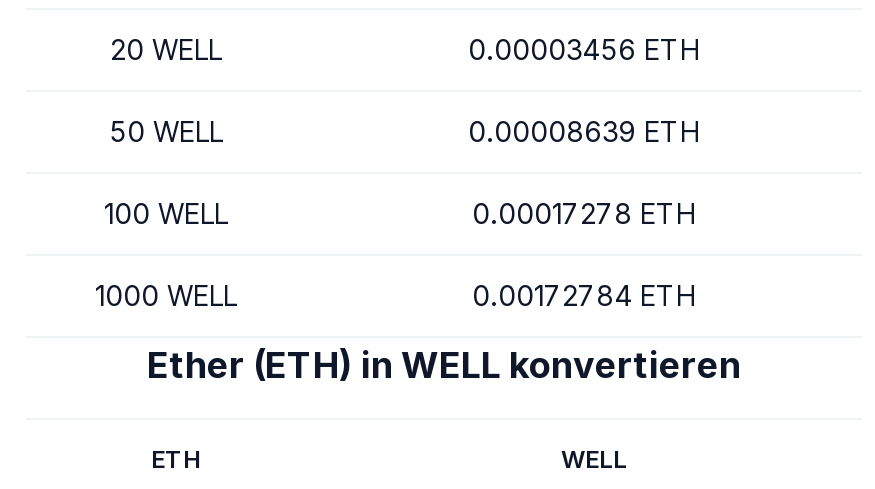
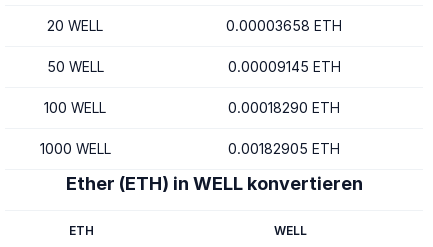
- 0.00003456 ETH
+ 0.00003658 ETH

- 0.00008639 ETH
+ 0.00009145 ETH

- 0.00017278 ETH
+ 0.00018290 ETH

- 0.00172784 ETH
+ 0.00182905 ETH
